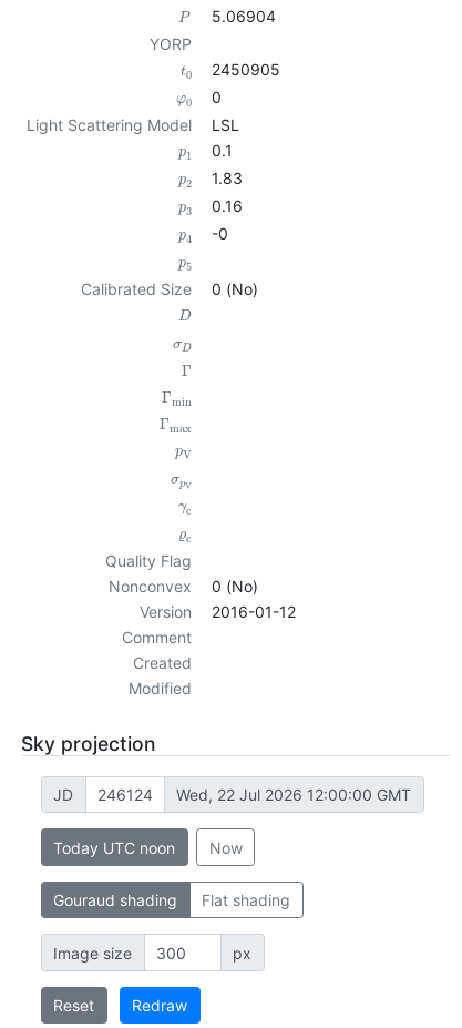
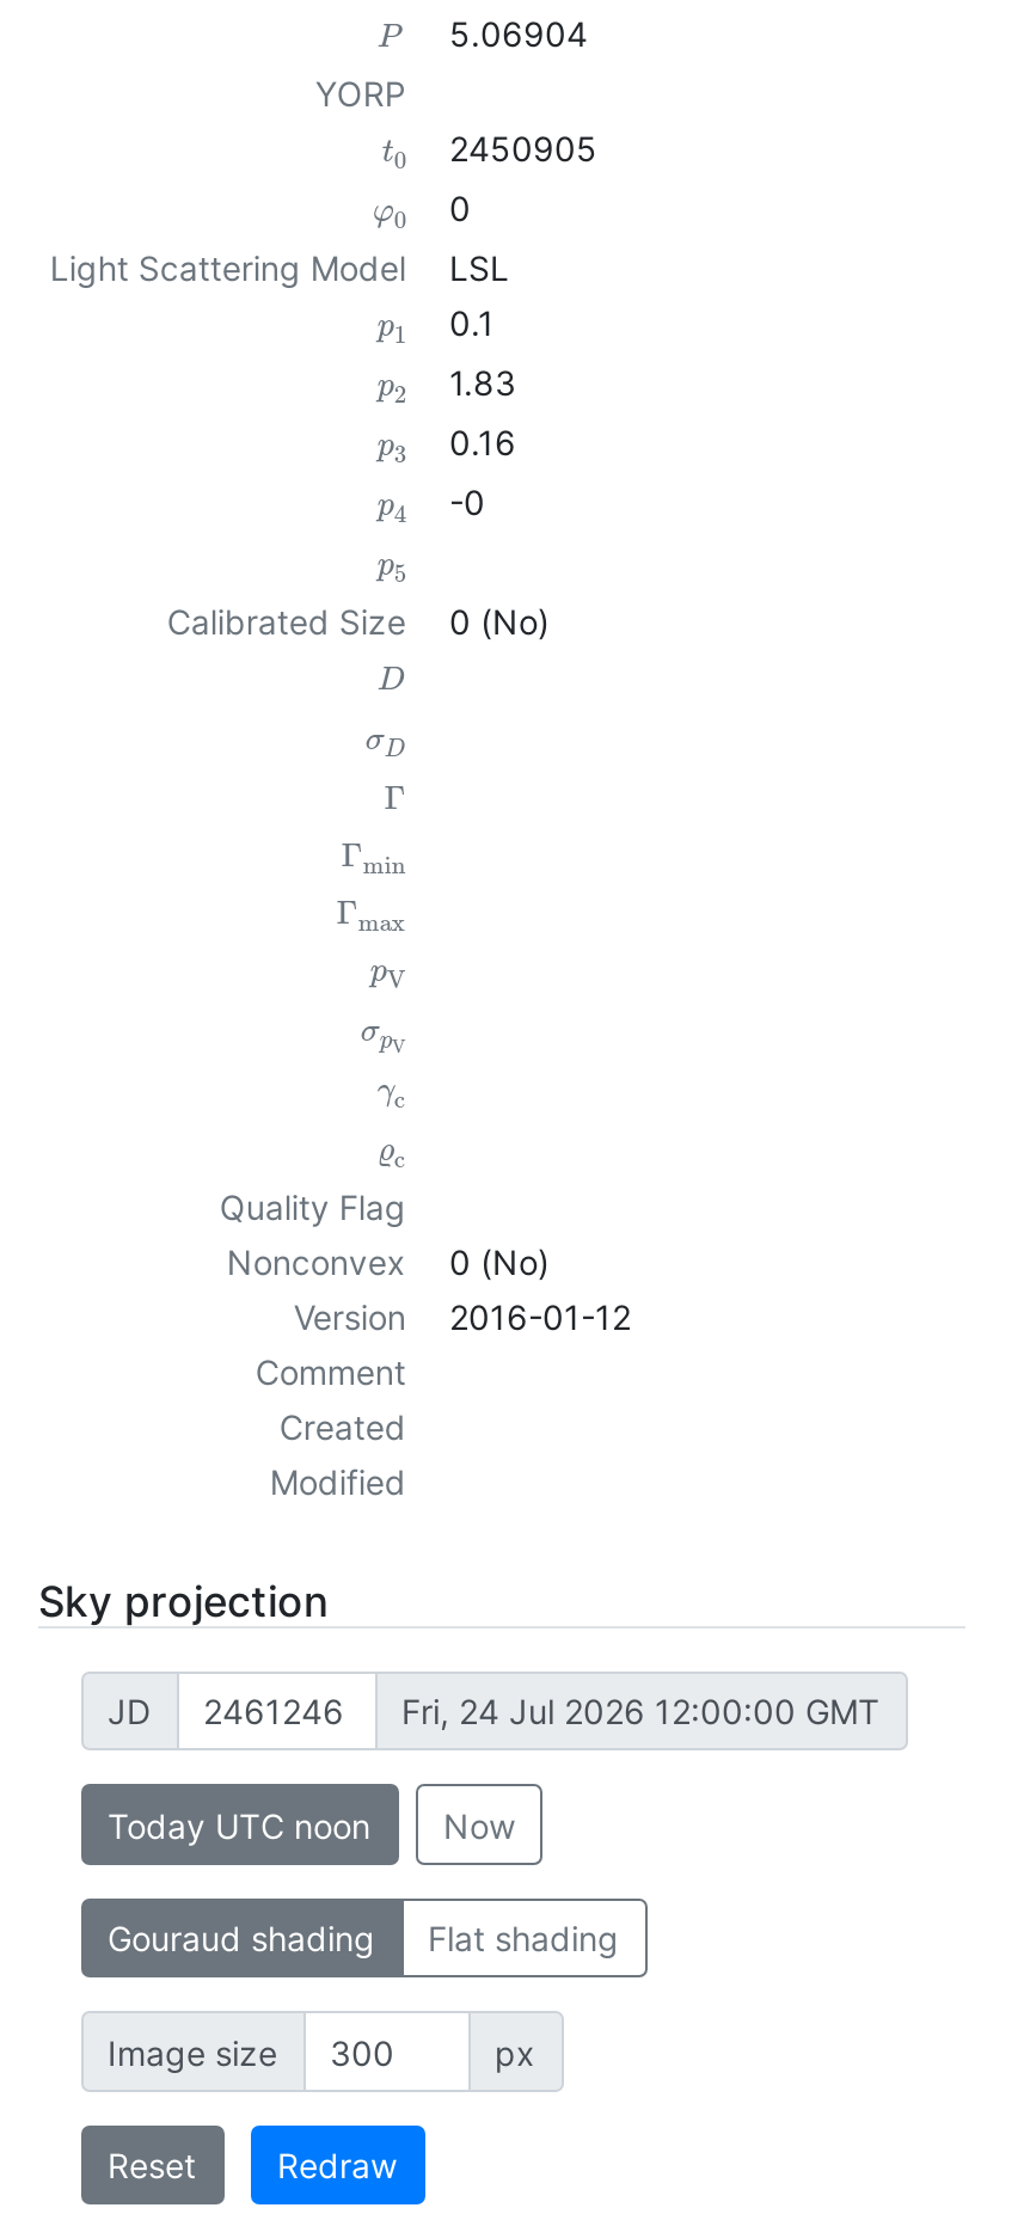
- Wed, 22 Jul 2026 12:00:00 GMT
+ Fri, 24 Jul 2026 12:00:00 GMT
